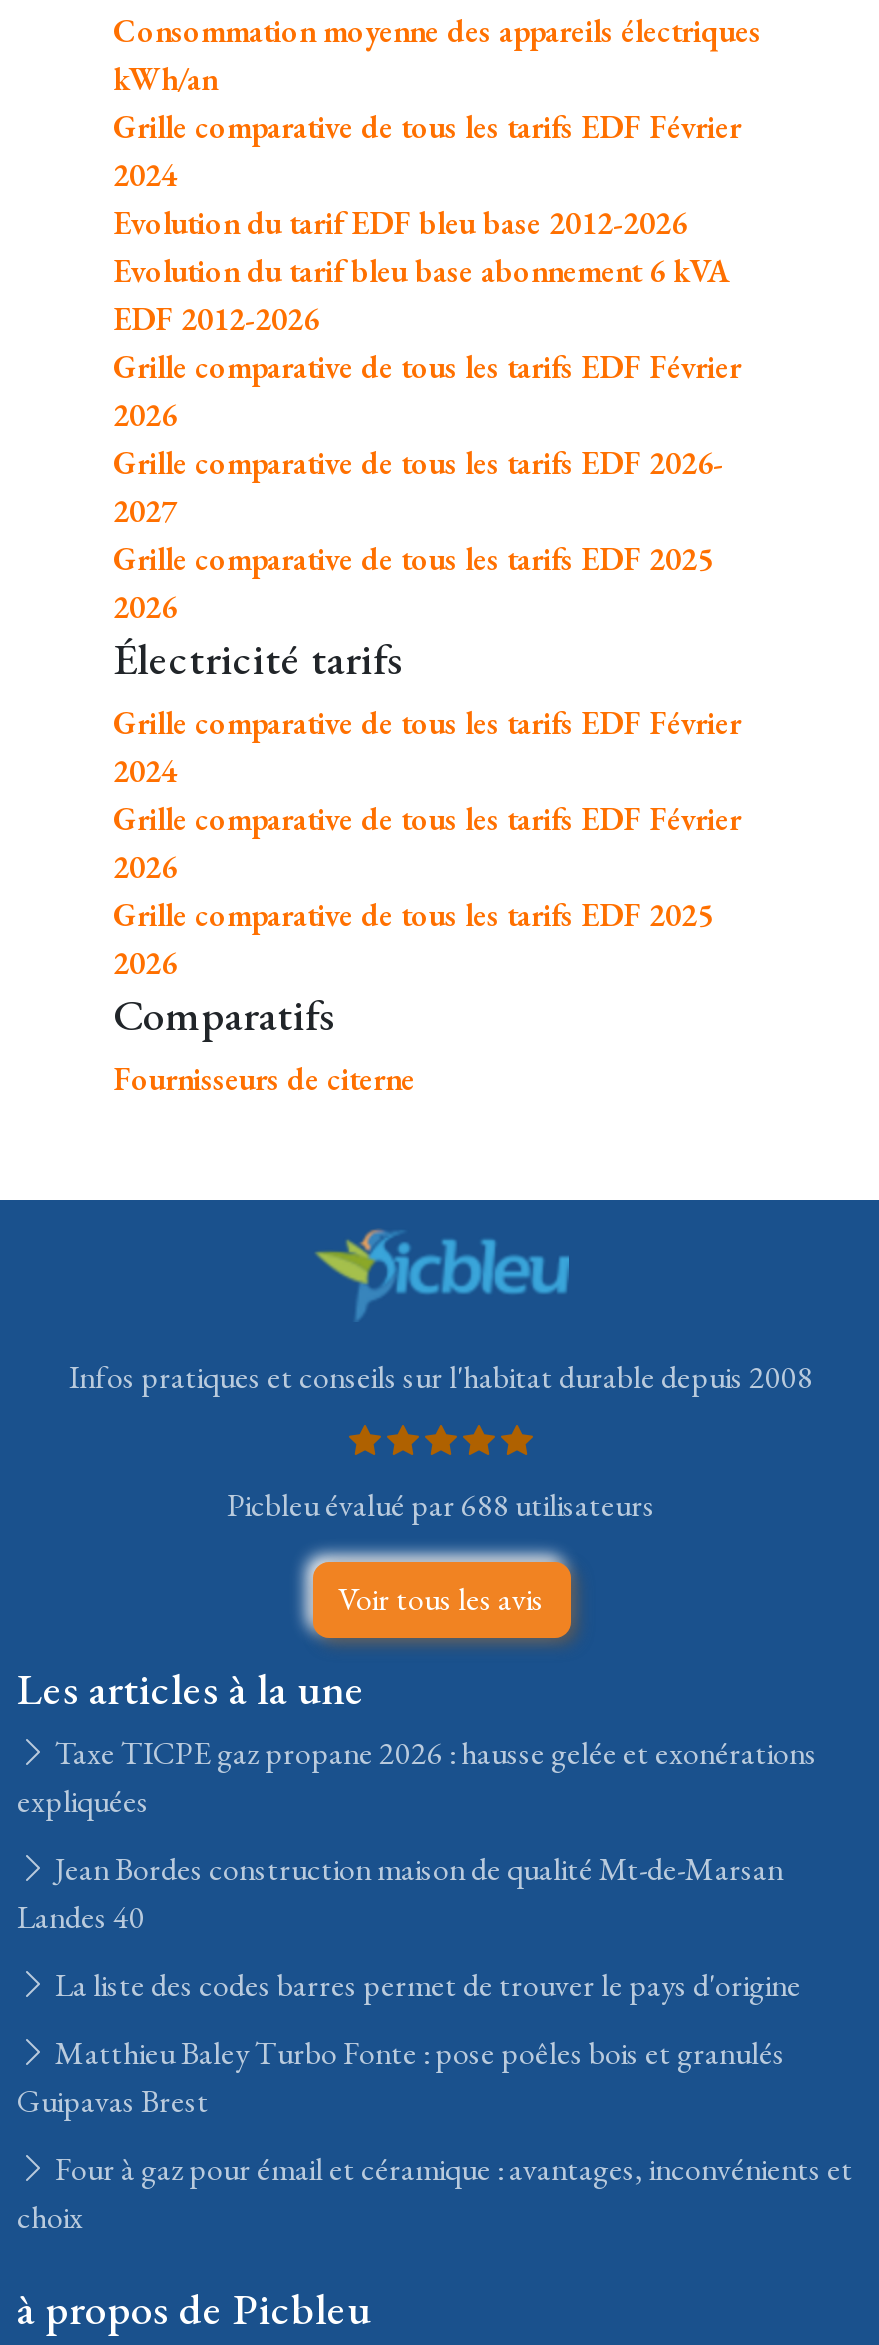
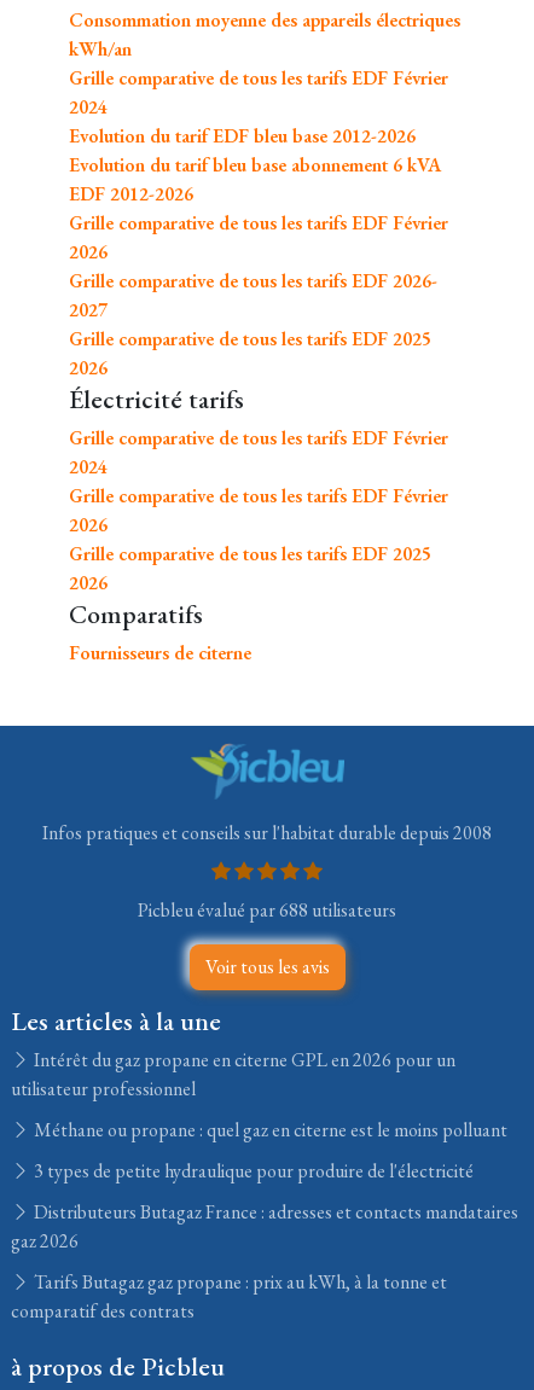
- Taxe TICPE gaz propane 2026 : hausse gelée et exonérations
- expliquées
+ Intérêt du gaz propane en citerne GPL en 2026 pour un
+ utilisateur professionnel

- Jean Bordes construction maison de qualité Mt-de-Marsan
- Landes 40
+ Méthane ou propane : quel gaz en citerne est le moins polluant

- La liste des codes barres permet de trouver le pays d'origine
+ 3 types de petite hydraulique pour produire de l'électricité

- Matthieu Baley Turbo Fonte : pose poêles bois et granulés
- Guipavas Brest
+ Distributeurs Butagaz France : adresses et contacts mandataires
+ gaz 2026

- Four à gaz pour émail et céramique : avantages, inconvénients et
- choix
+ Tarifs Butagaz gaz propane : prix au kWh, à la tonne et
+ comparatif des contrats
